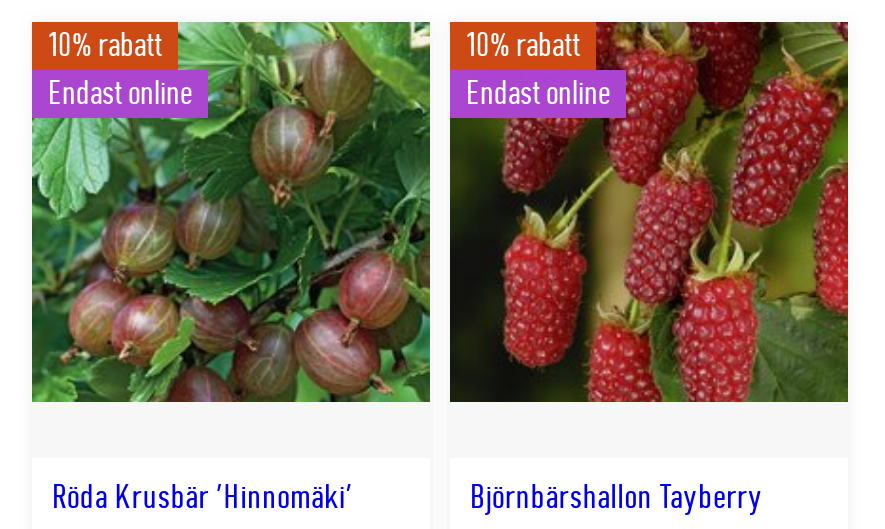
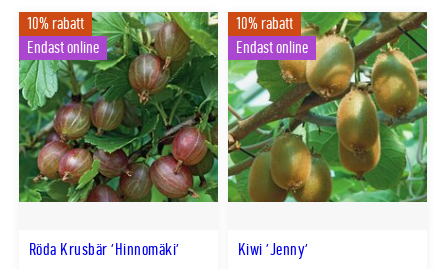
- [image]
- Björnbärshallon Tayberry
+ [image]
+ Kiwi 'Jenny'
